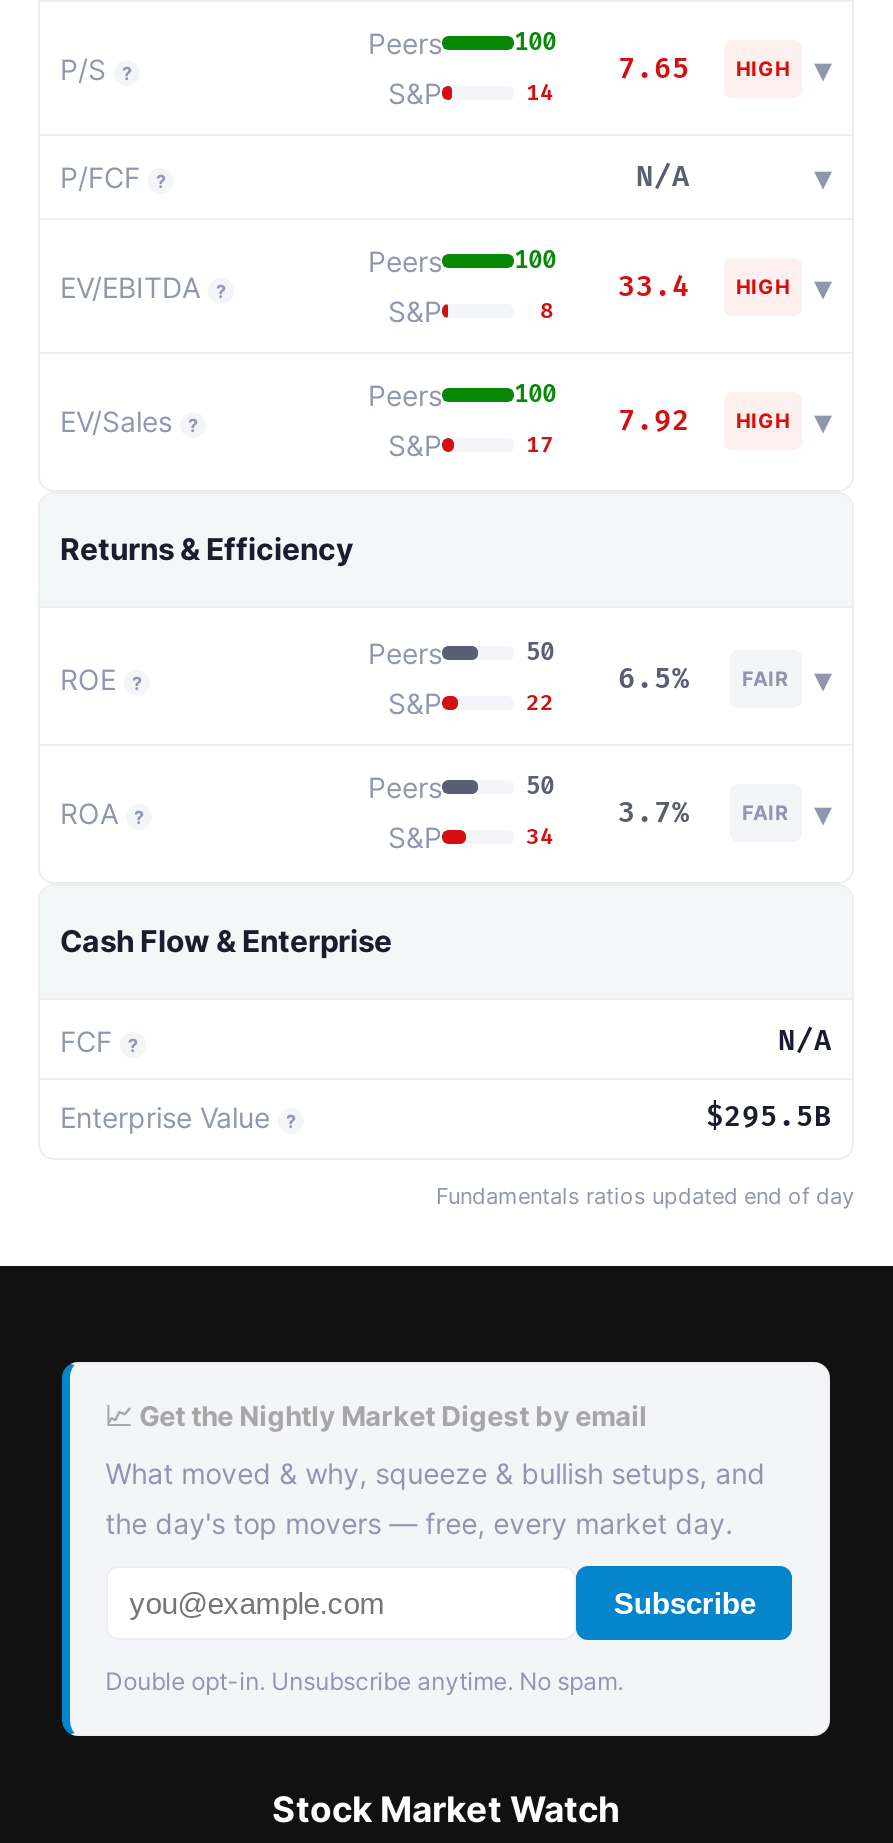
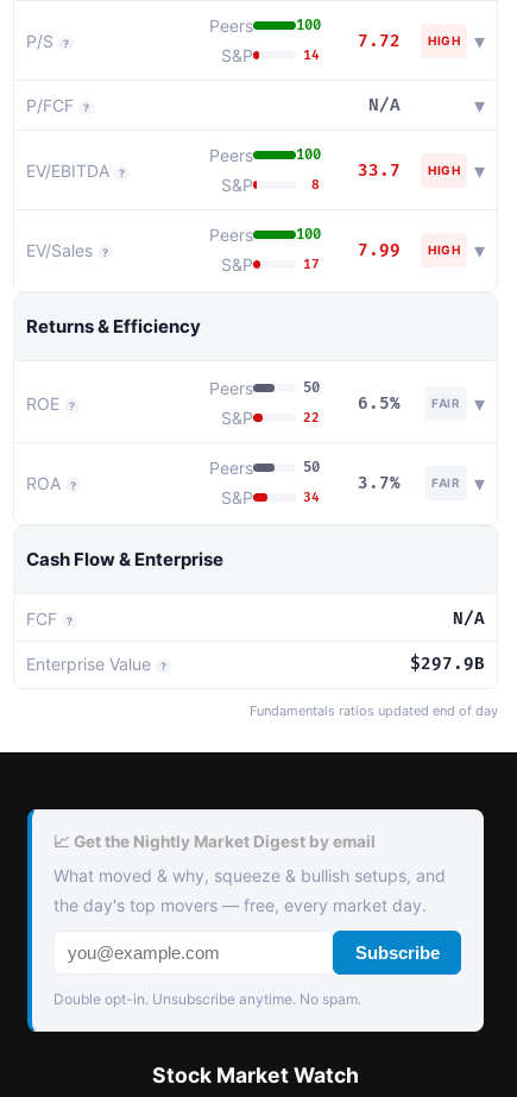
- 7.65
+ 7.72

- 33.4
+ 33.7

- 7.92
+ 7.99

- $295.5B
+ $297.9B
